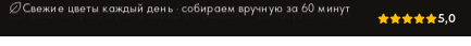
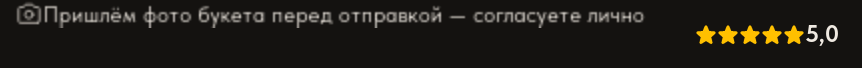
- Свежие цветы каждый день · собираем вручную за 60 минут
+ Пришлём фото букета перед отправкой — согласуете лично
